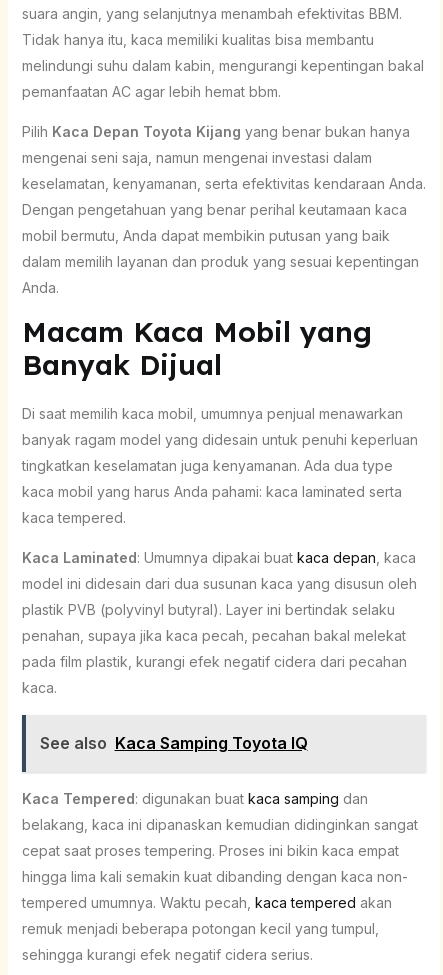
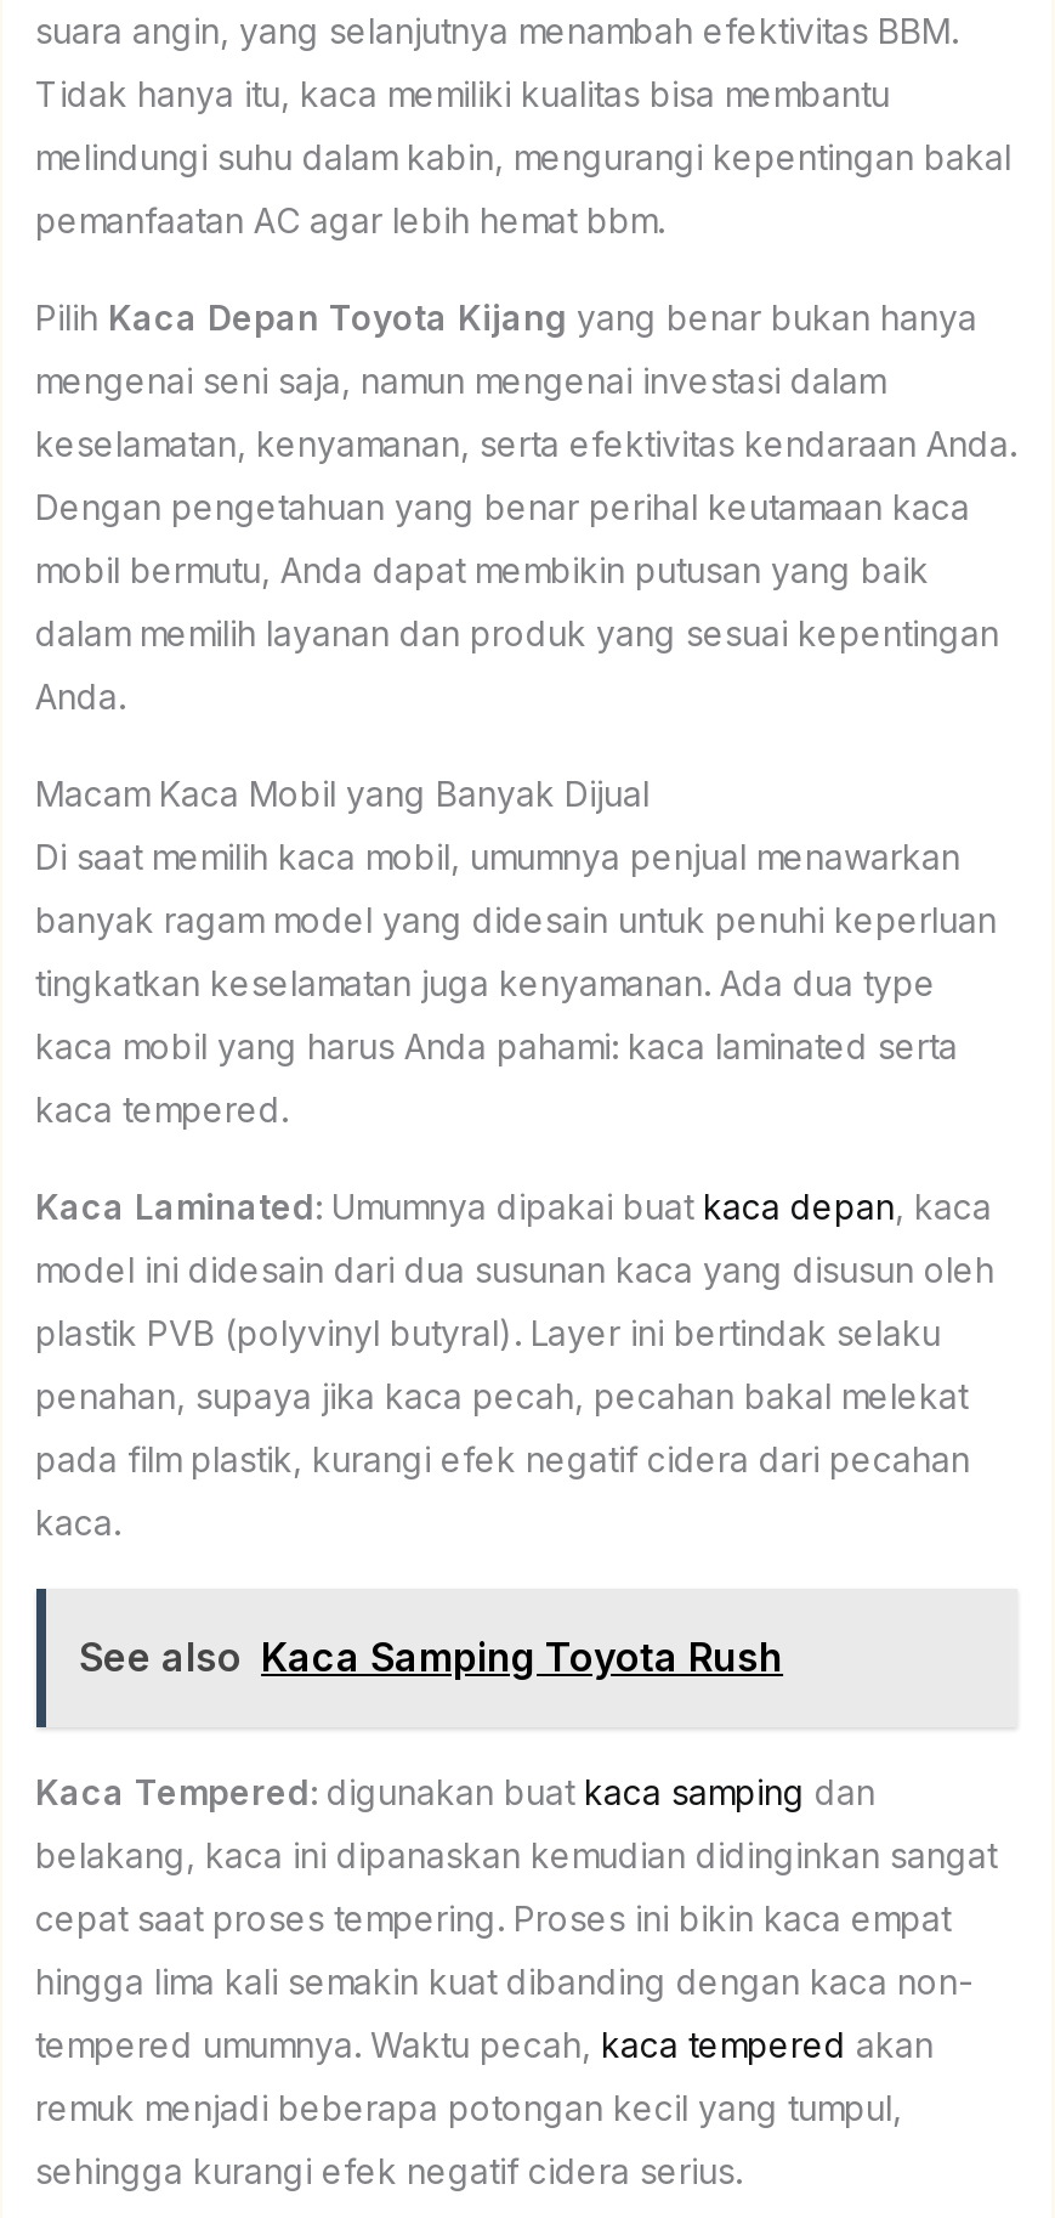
- See also Kaca Samping Toyota IQ
+ See also Kaca Samping Toyota Rush
